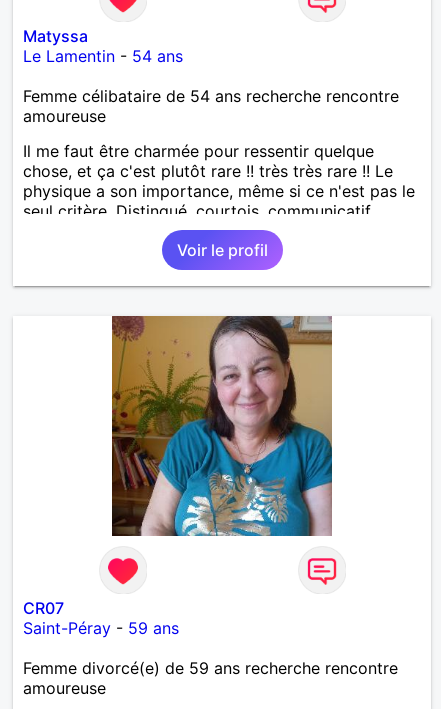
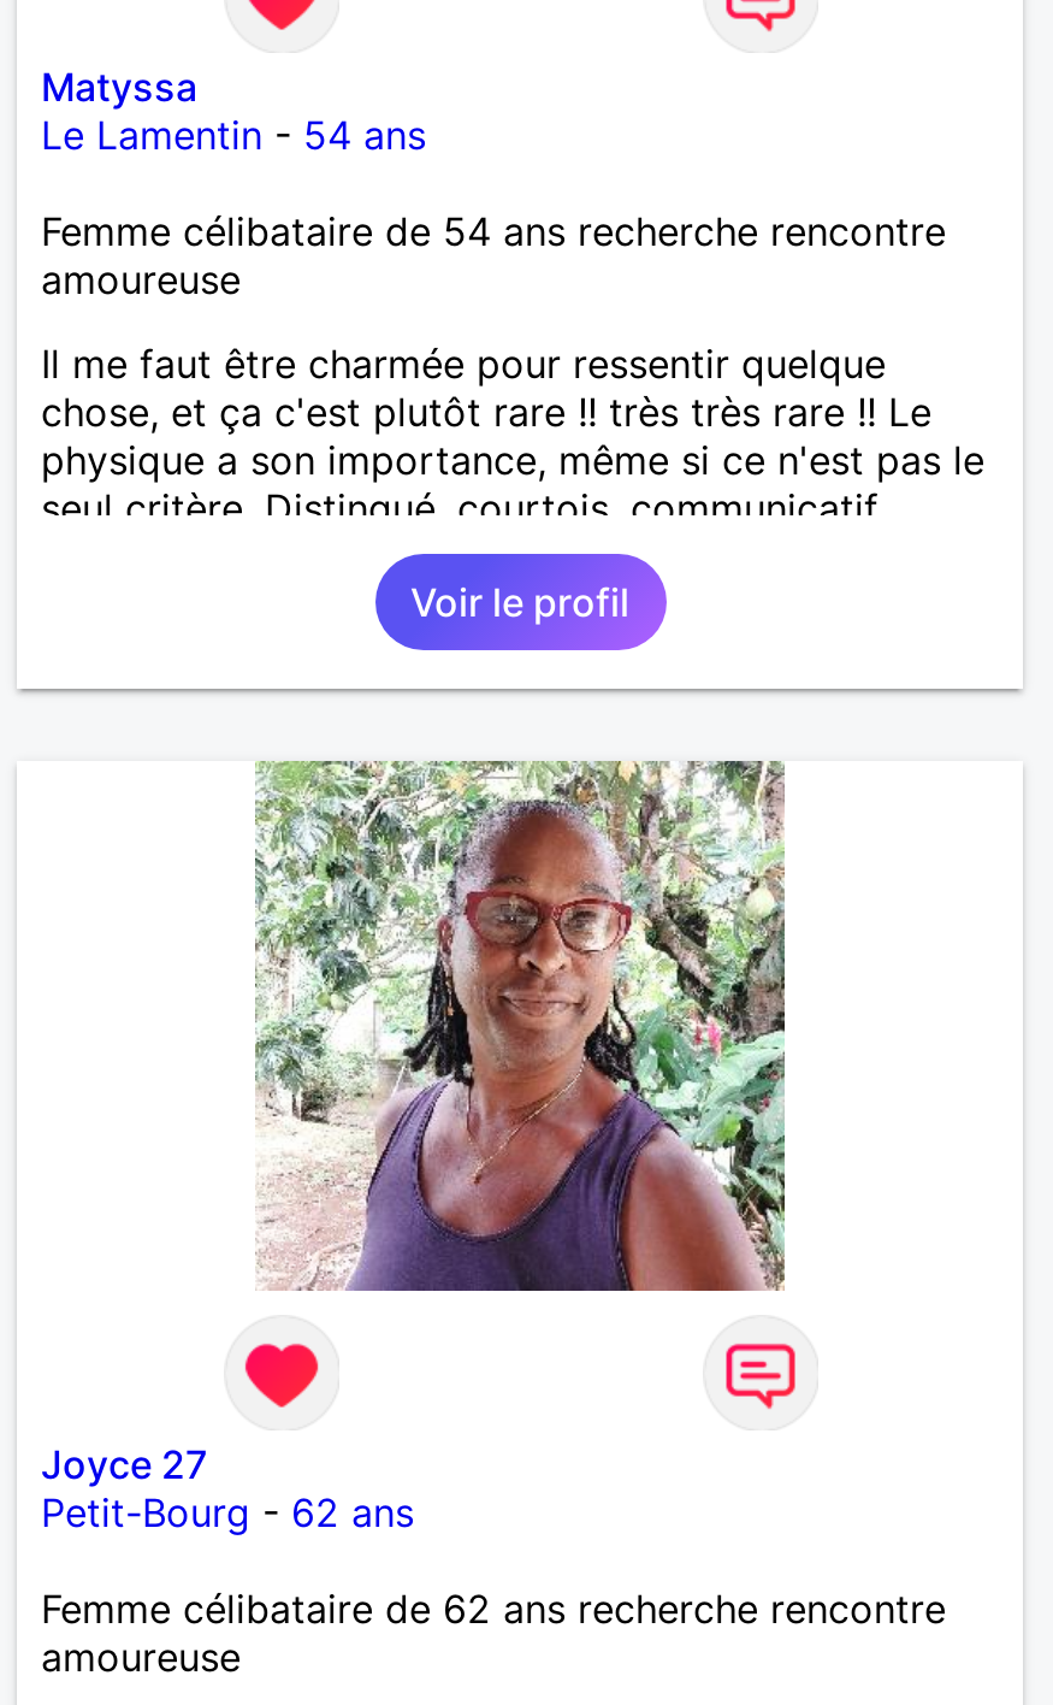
- [image]
+ [image]

- CR07
- Saint-Péray - 59 ans
+ Joyce 27
+ Petit-Bourg - 62 ans

- Femme divorcé(e) de 59 ans recherche rencontre
+ Femme célibataire de 62 ans recherche rencontre
